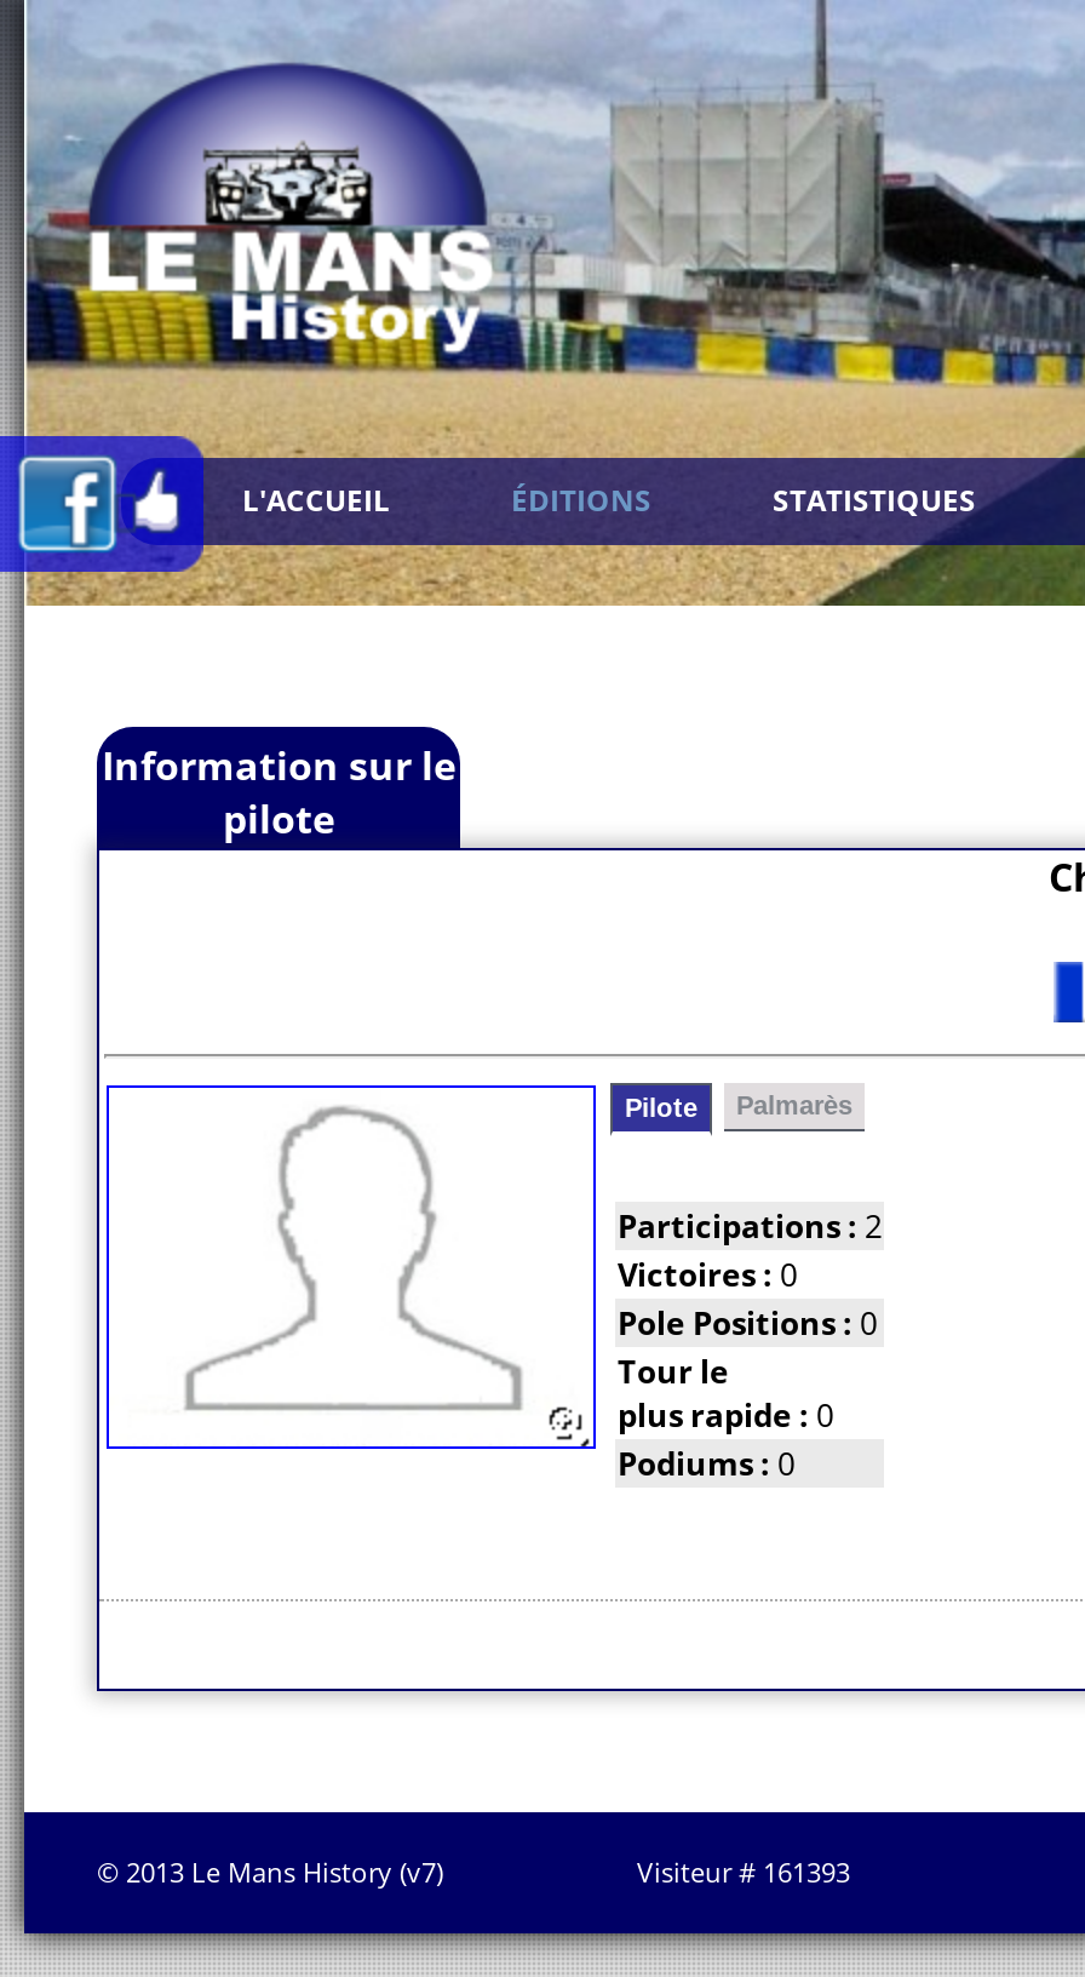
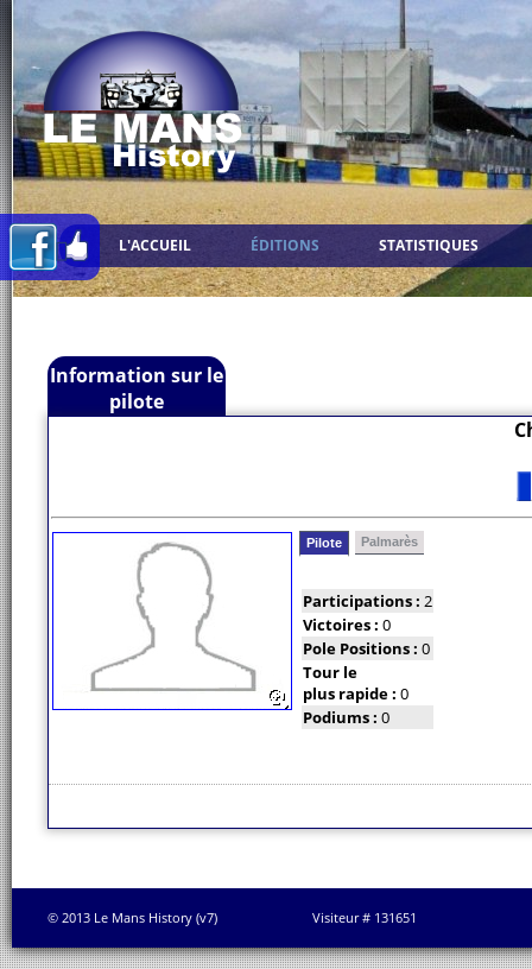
- Visiteur # 161393
+ Visiteur # 131651
